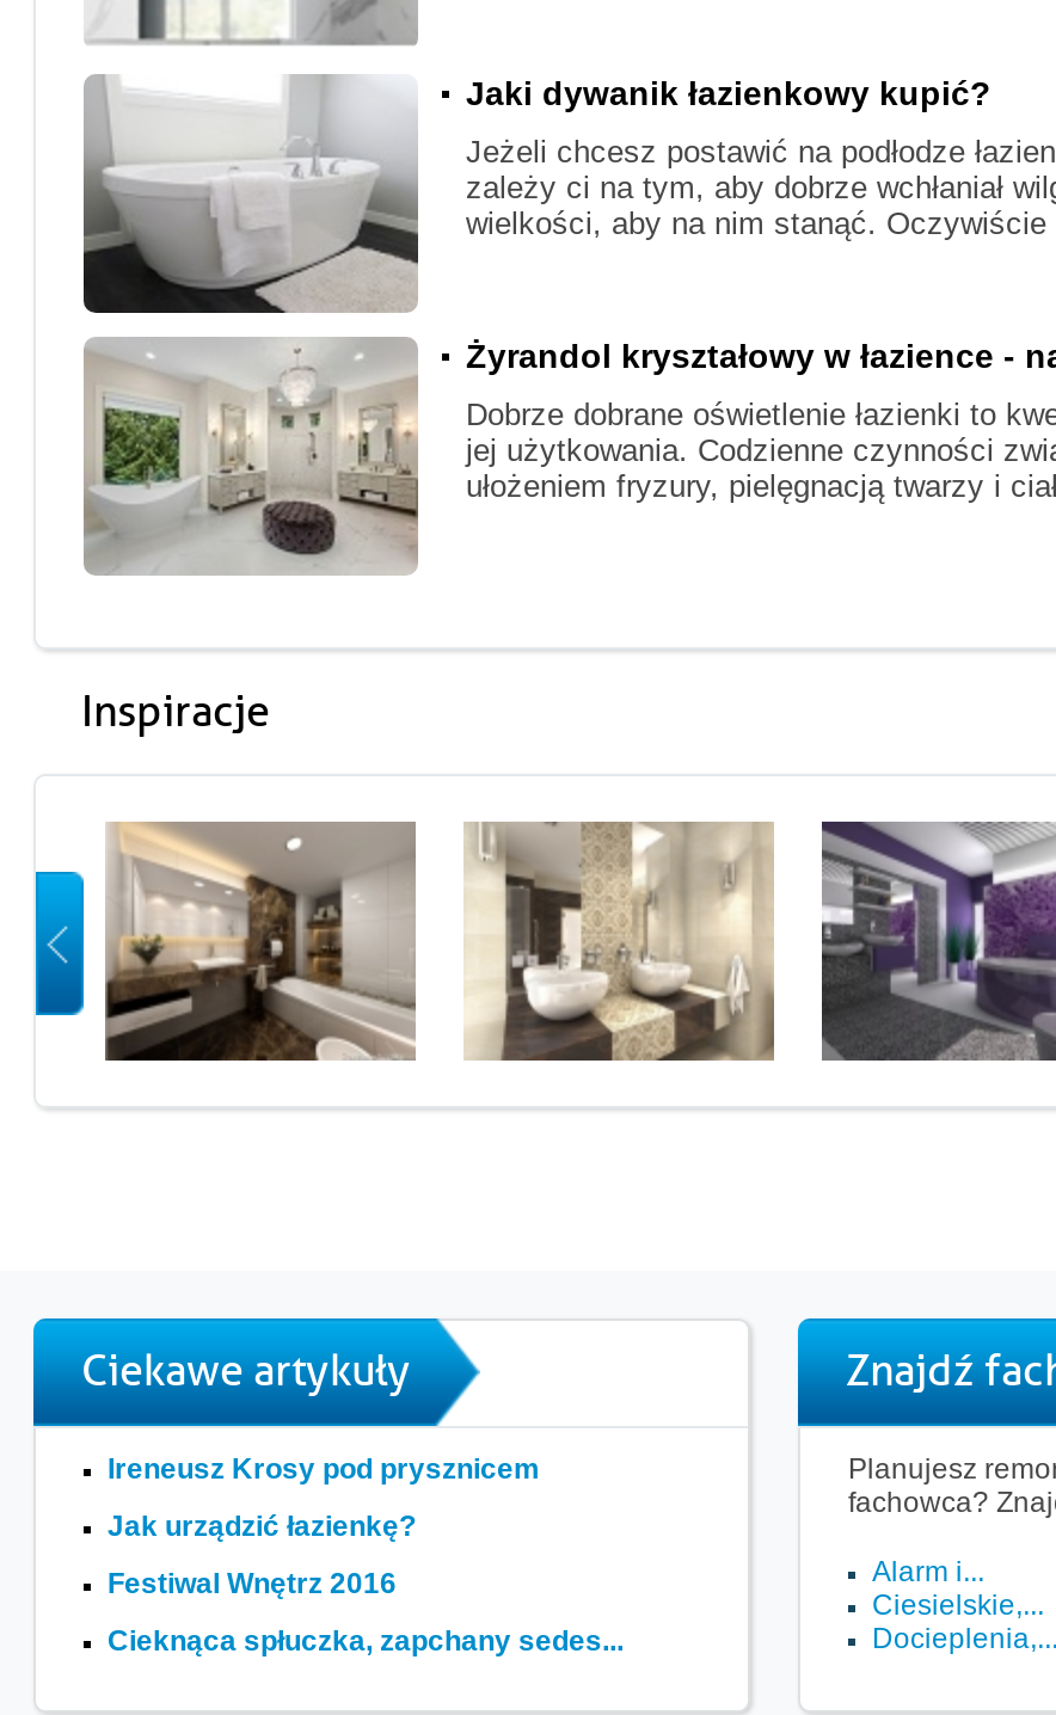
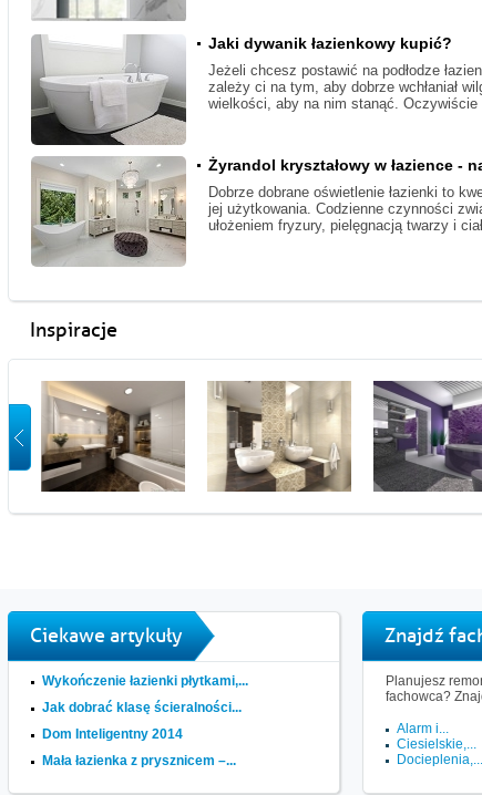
- Ireneusz Krosy pod prysznicem
+ Wykończenie łazienki płytkami,...

- Jak urządzić łazienkę?
+ Jak dobrać klasę ścieralności...

- Festiwal Wnętrz 2016
+ Dom Inteligentny 2014

- Cieknąca spłuczka, zapchany sedes...
+ Mała łazienka z prysznicem –...
